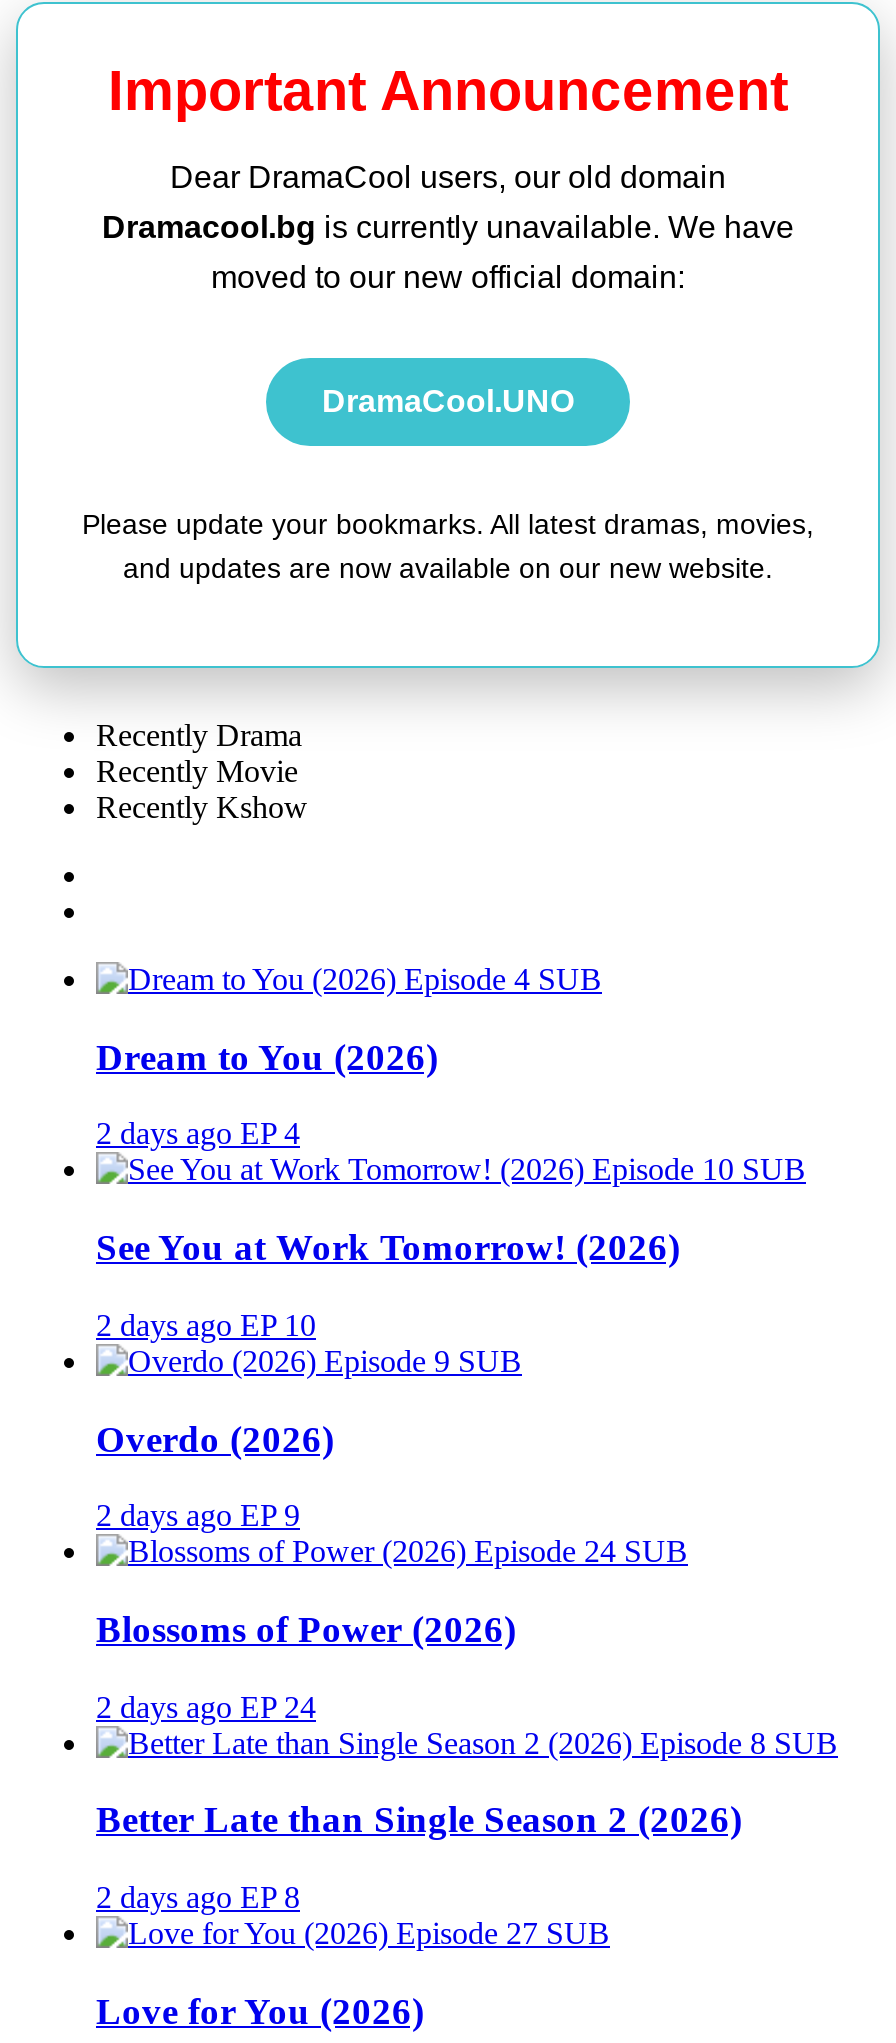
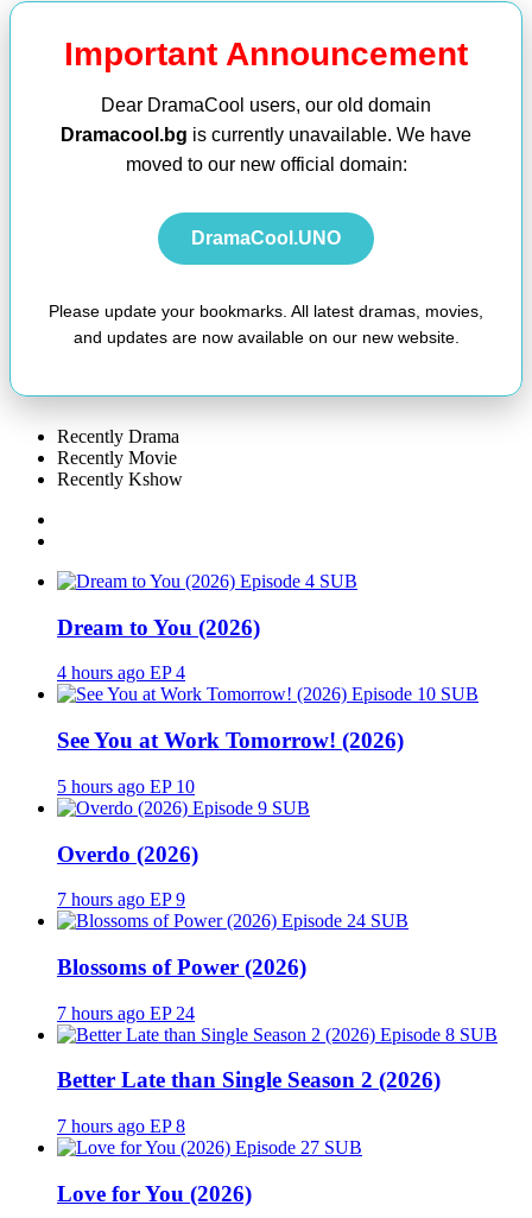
- 2 days ago EP 4
+ 4 hours ago EP 4

- 2 days ago EP 10
+ 5 hours ago EP 10

- 2 days ago EP 9
+ 7 hours ago EP 9

- 2 days ago EP 24
+ 7 hours ago EP 24

- 2 days ago EP 8
+ 7 hours ago EP 8
